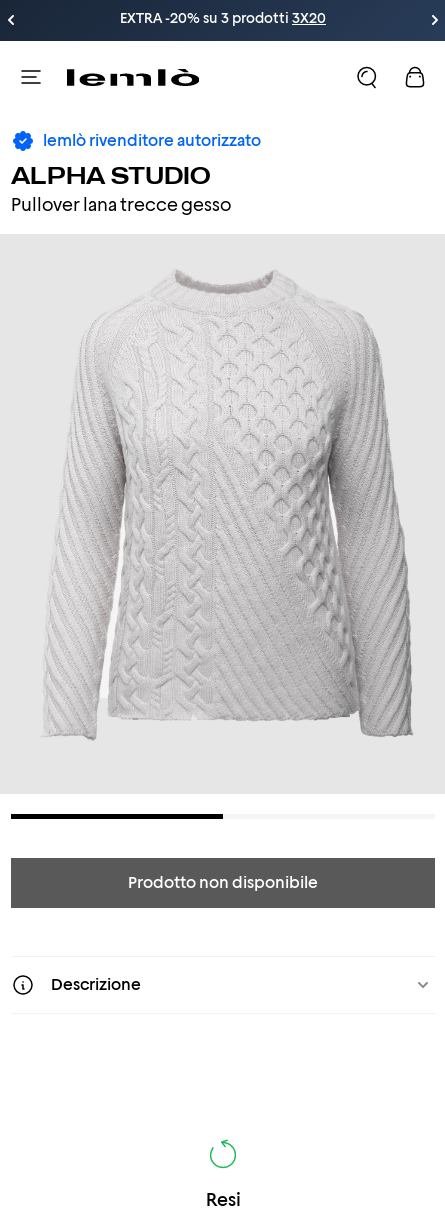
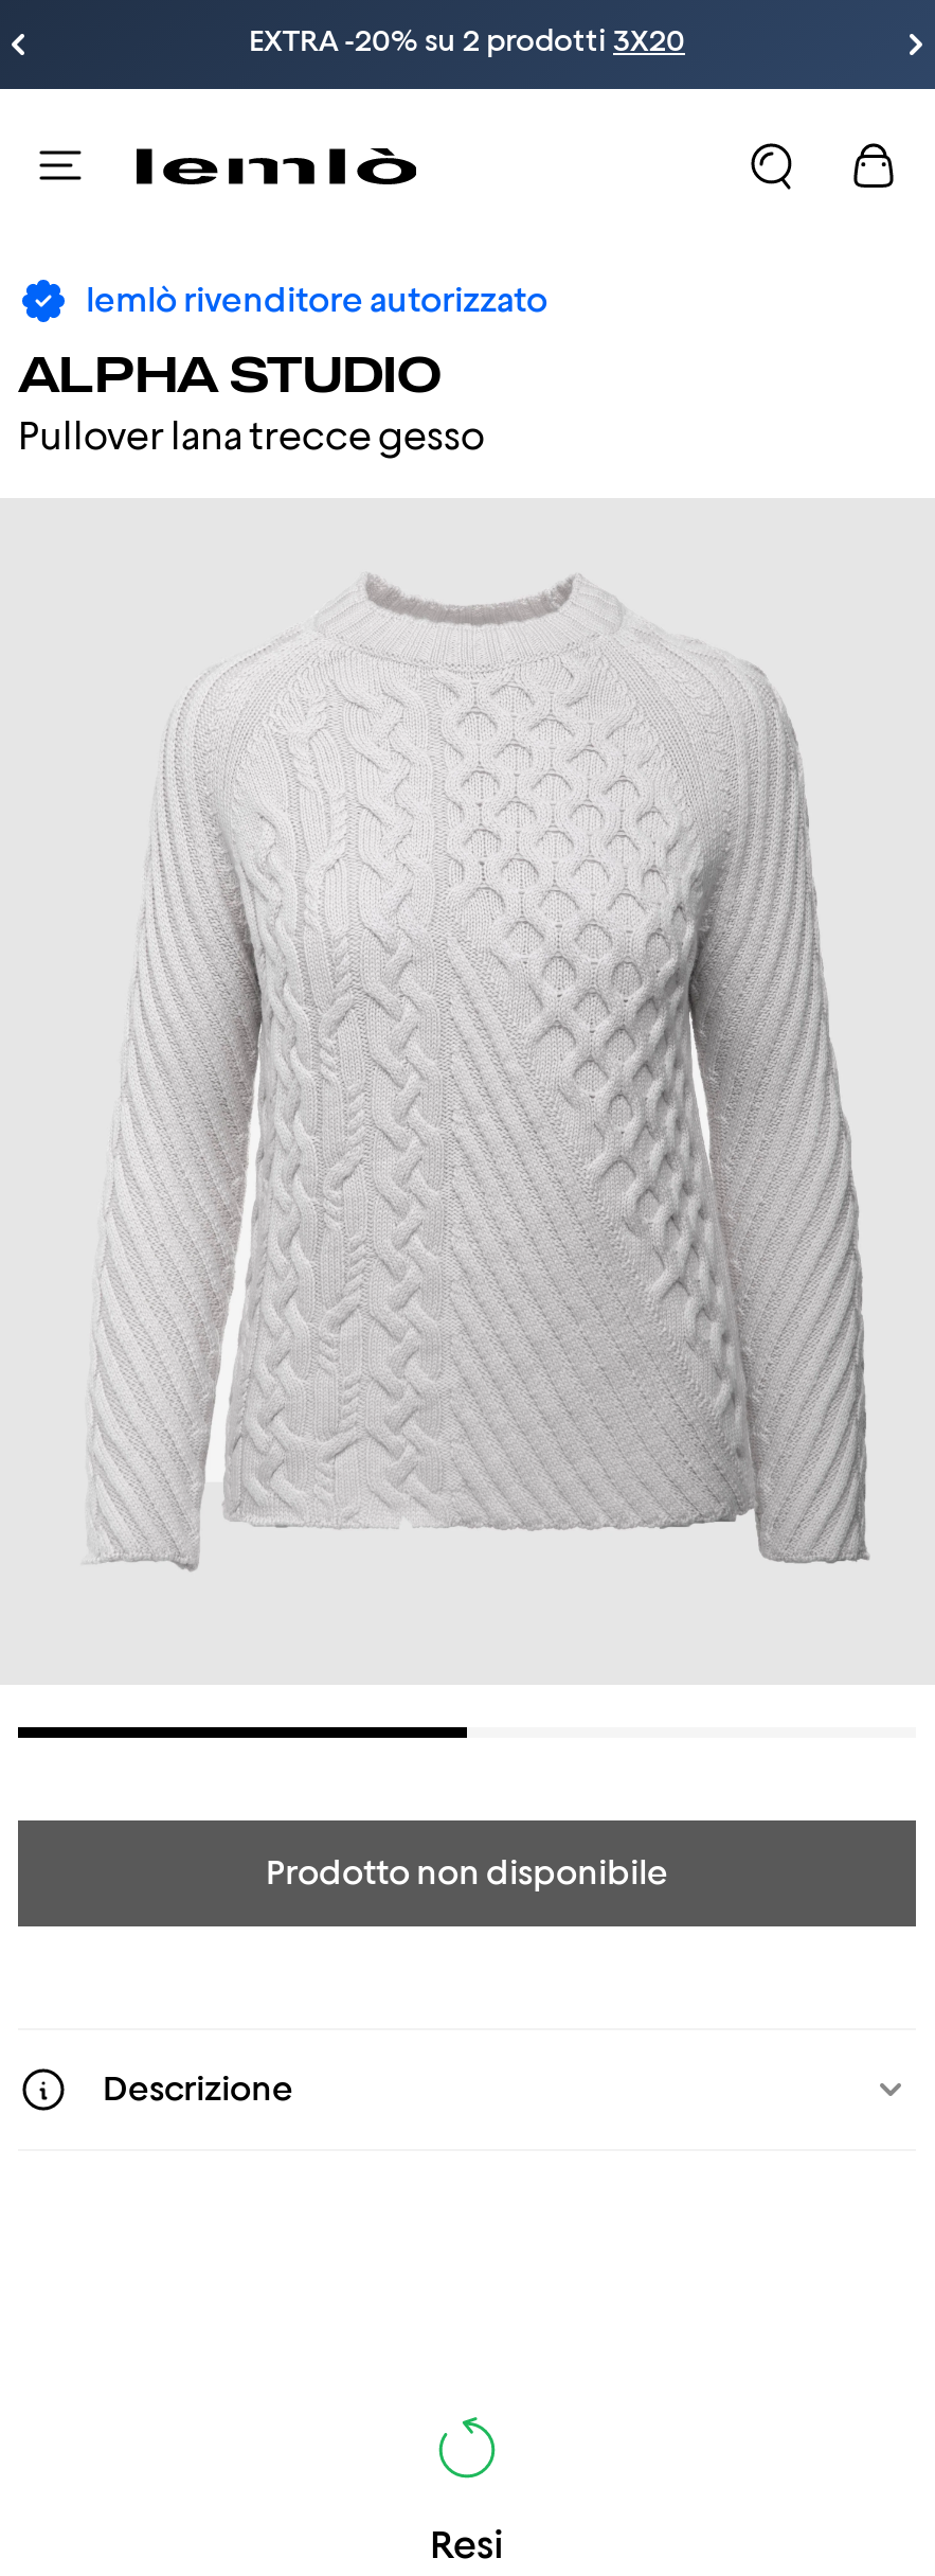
- EXTRA -20% su 3 prodotti 3X20
+ EXTRA -20% su 2 prodotti 3X20
